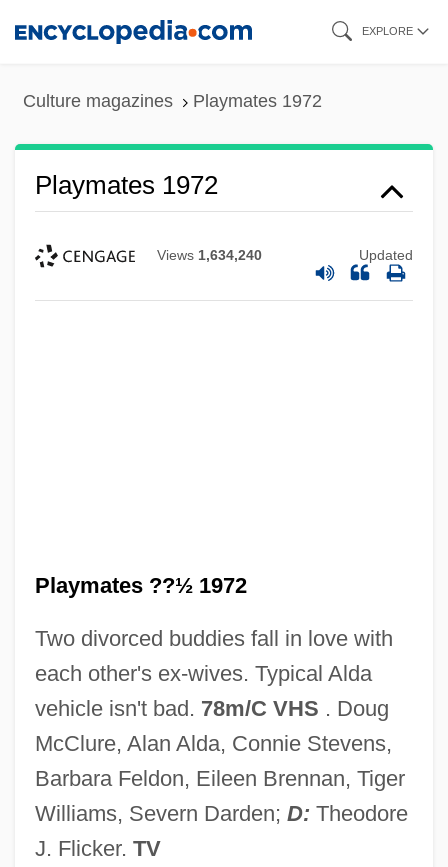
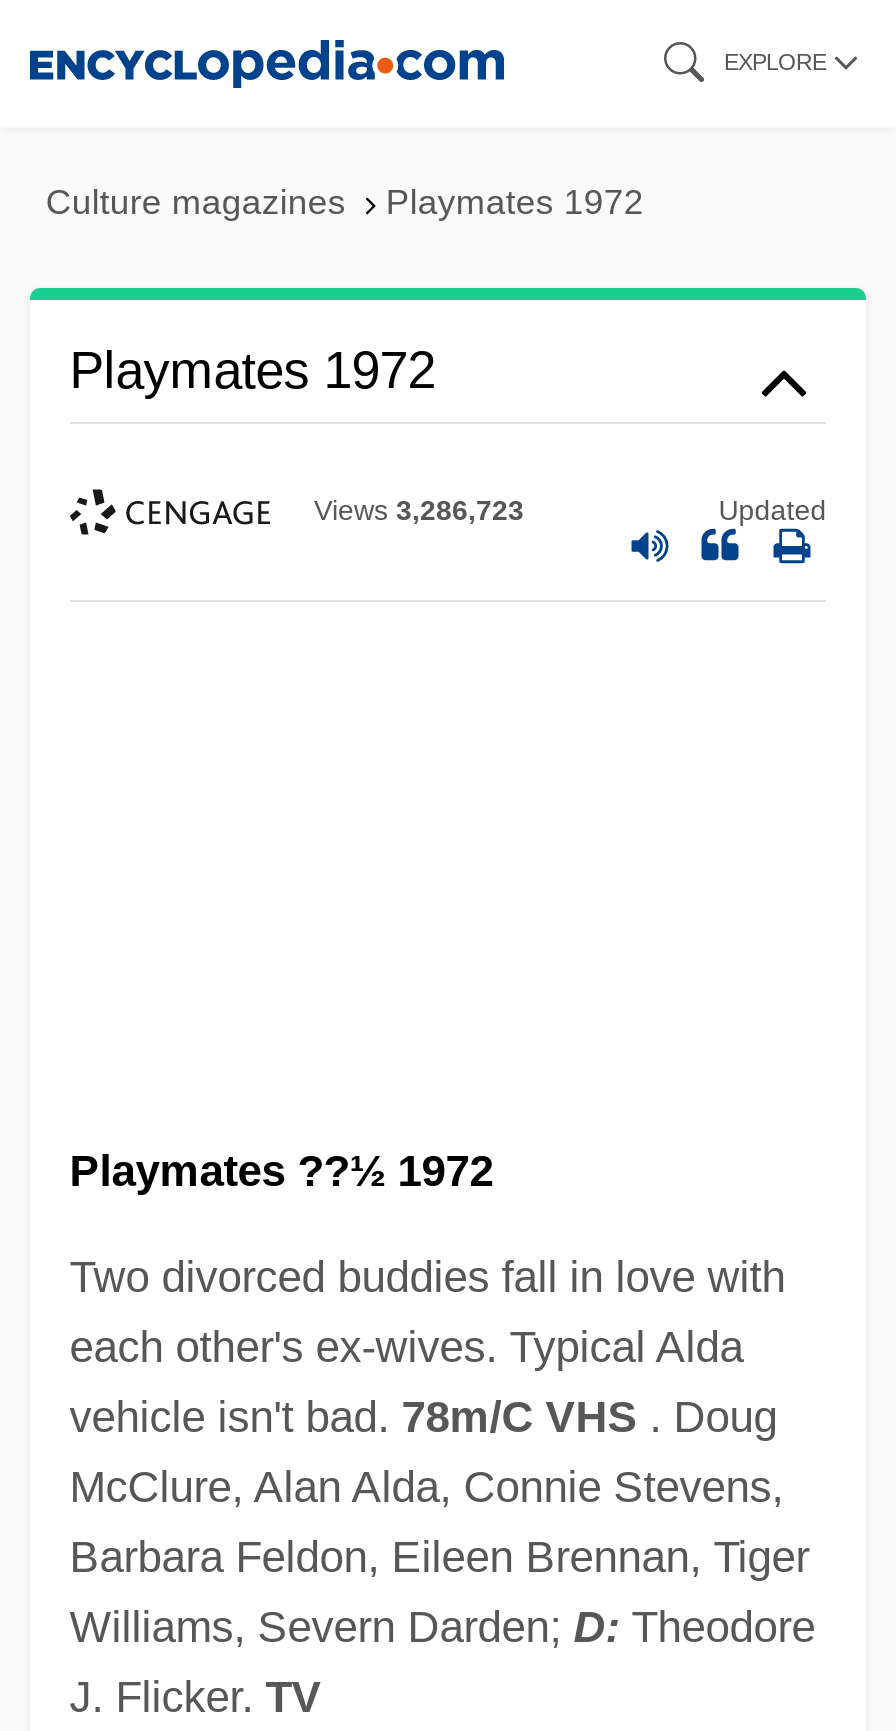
- Views 1,634,240
+ Views 3,286,723
